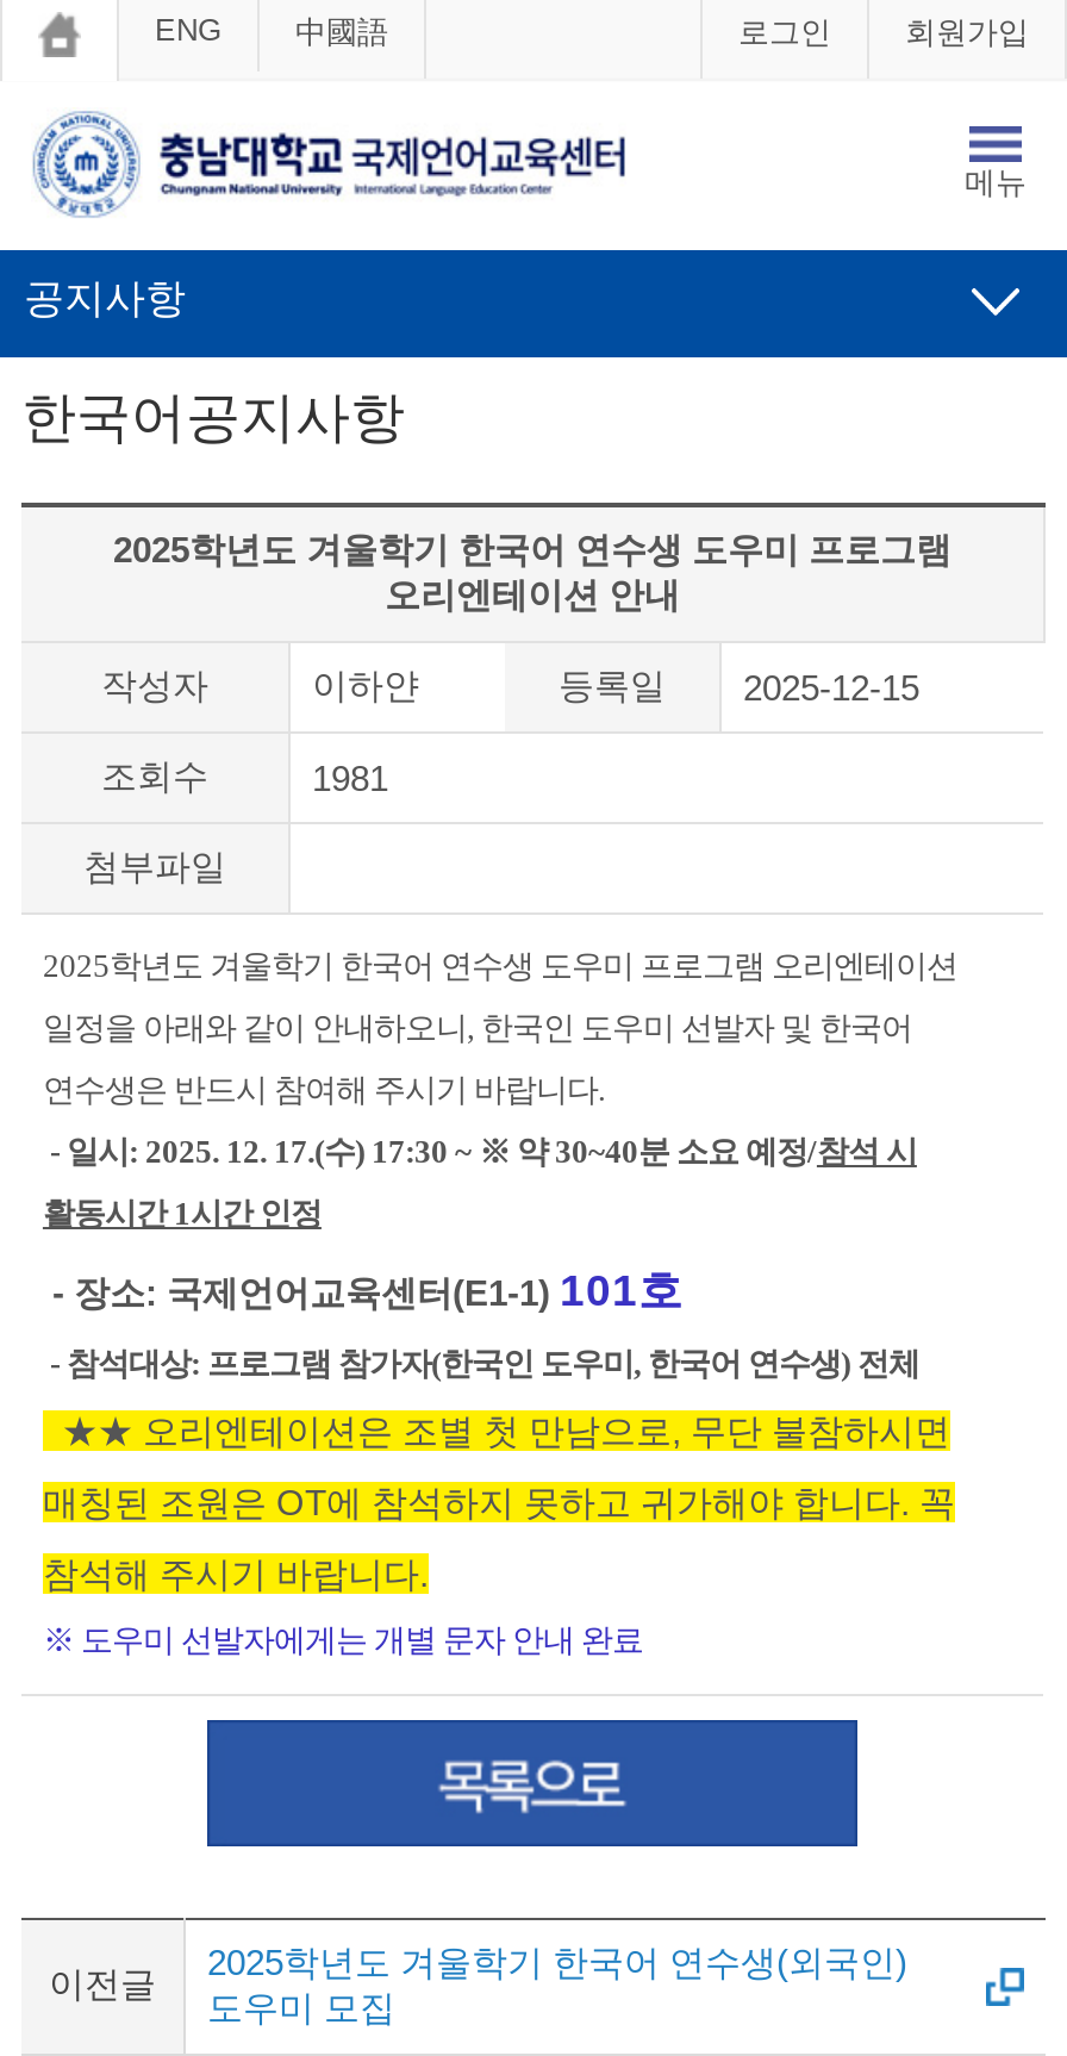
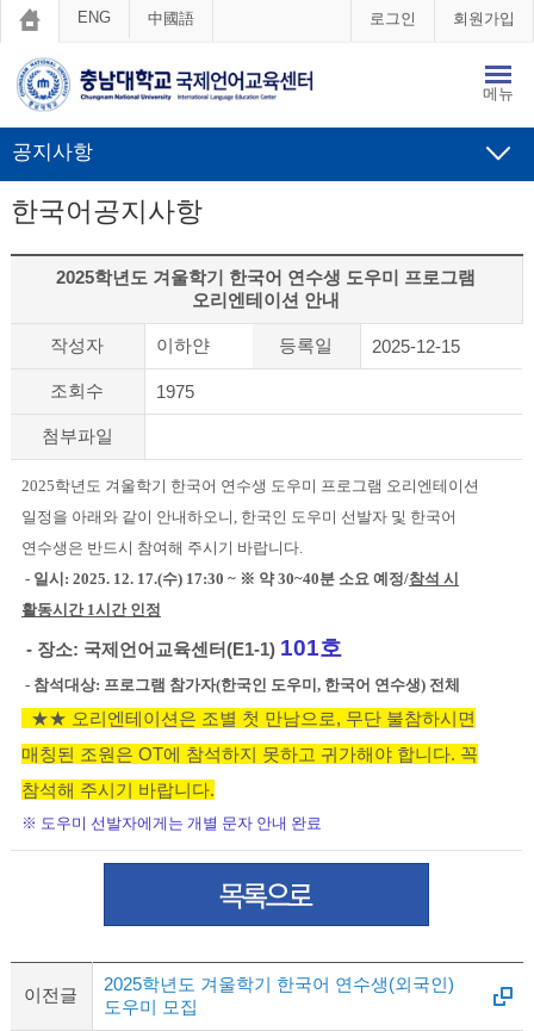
- 1981
+ 1975
